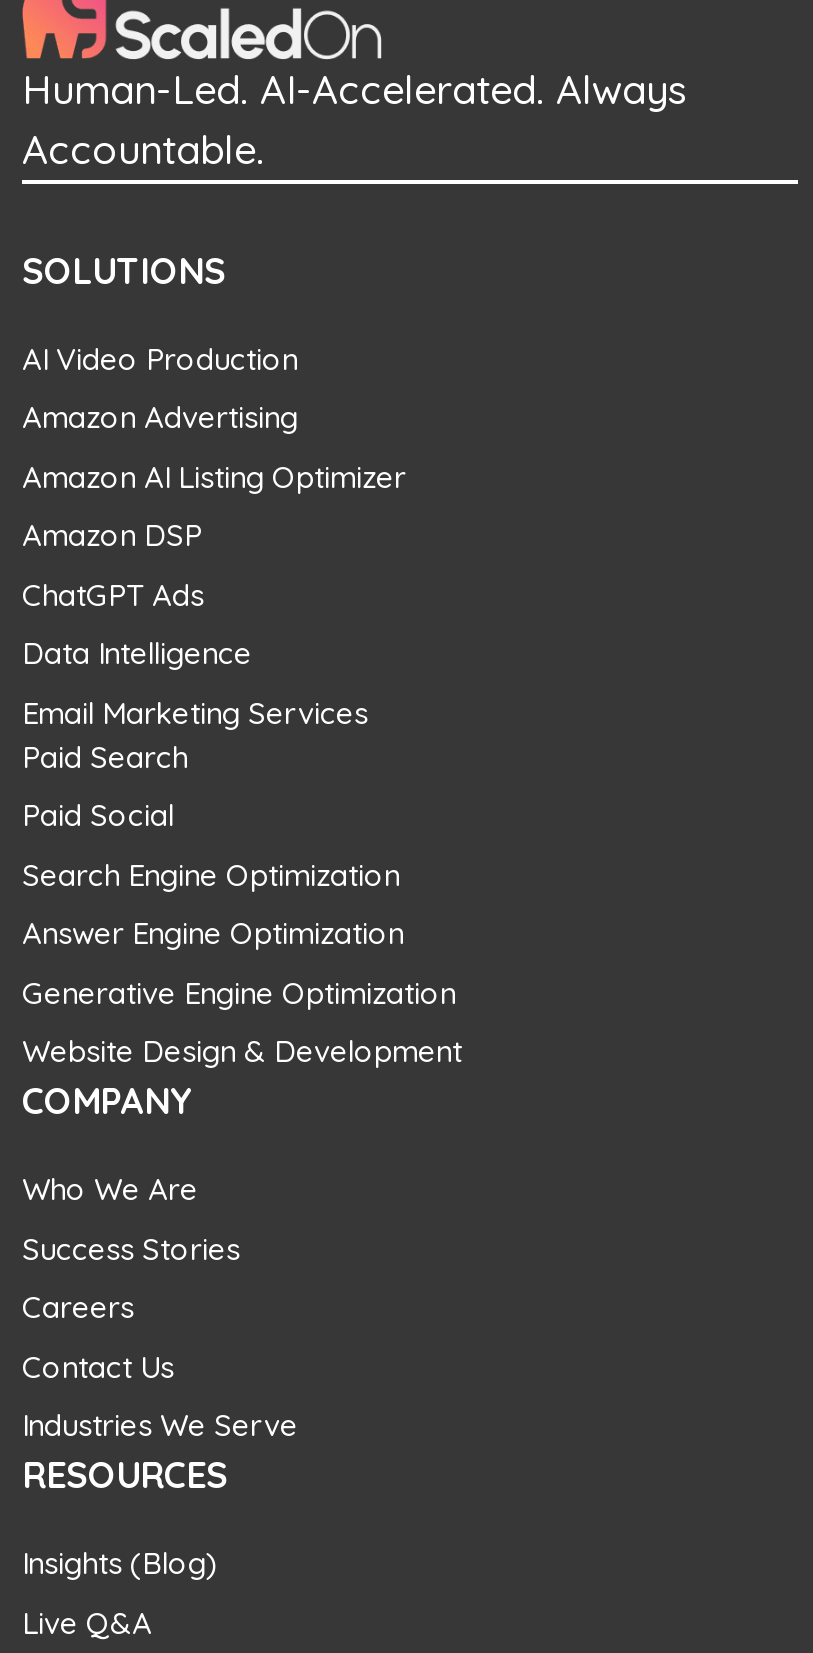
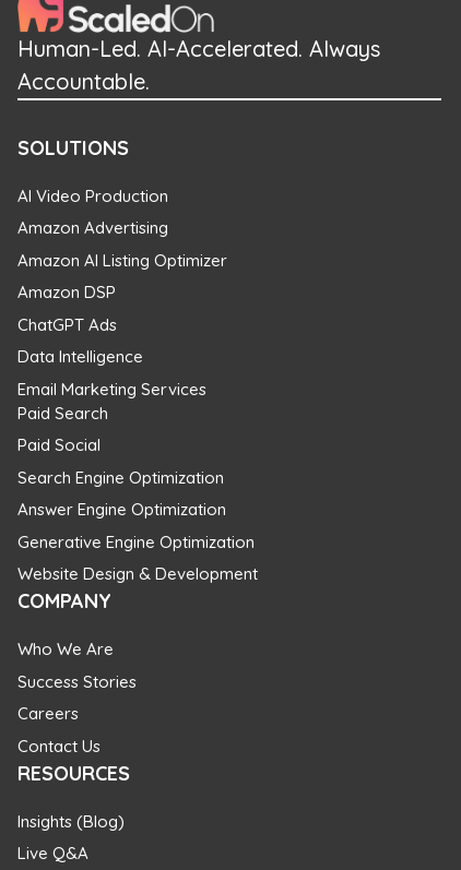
- Industries We Serve
